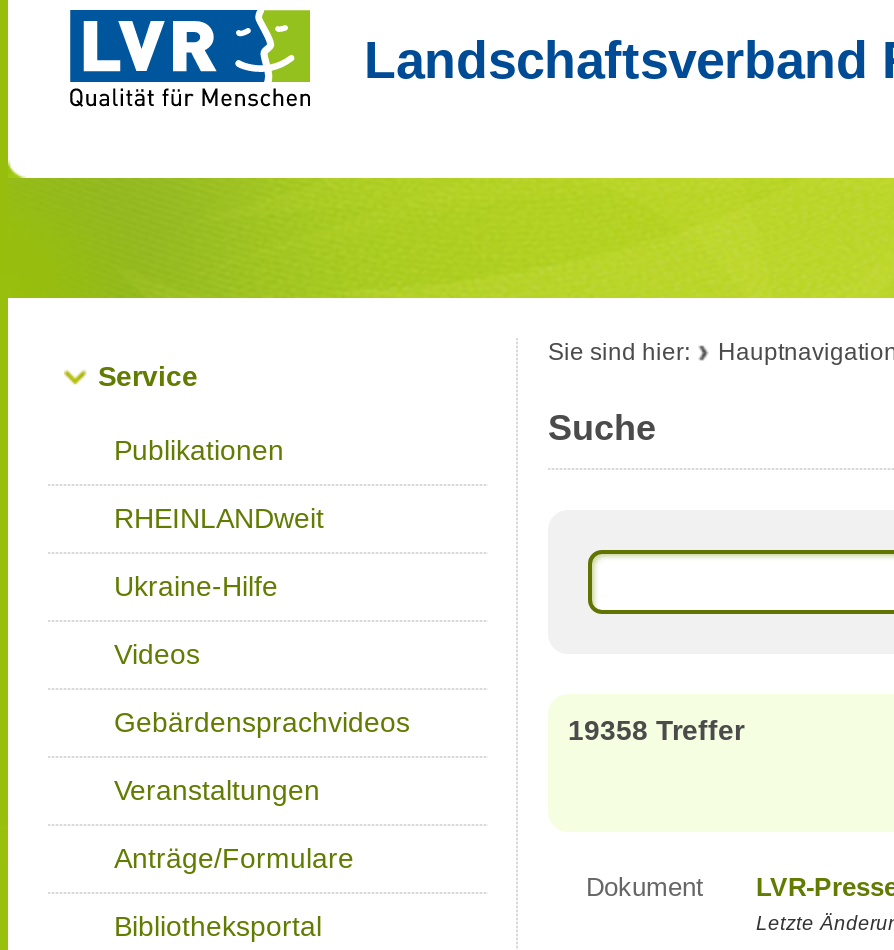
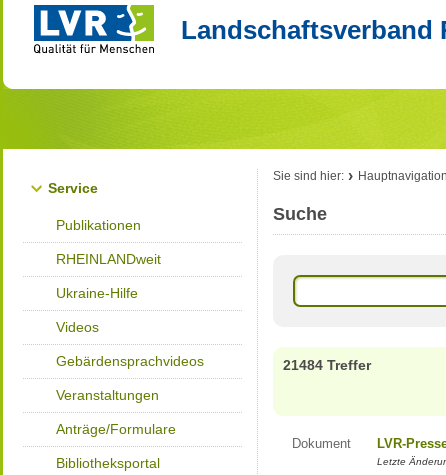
- 19358 Treffer
+ 21484 Treffer
